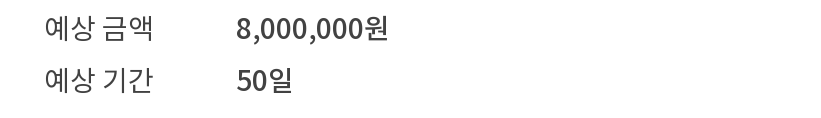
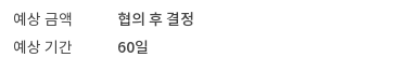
- 8,000,000원
+ 협의 후 결정

- 50일
+ 60일
